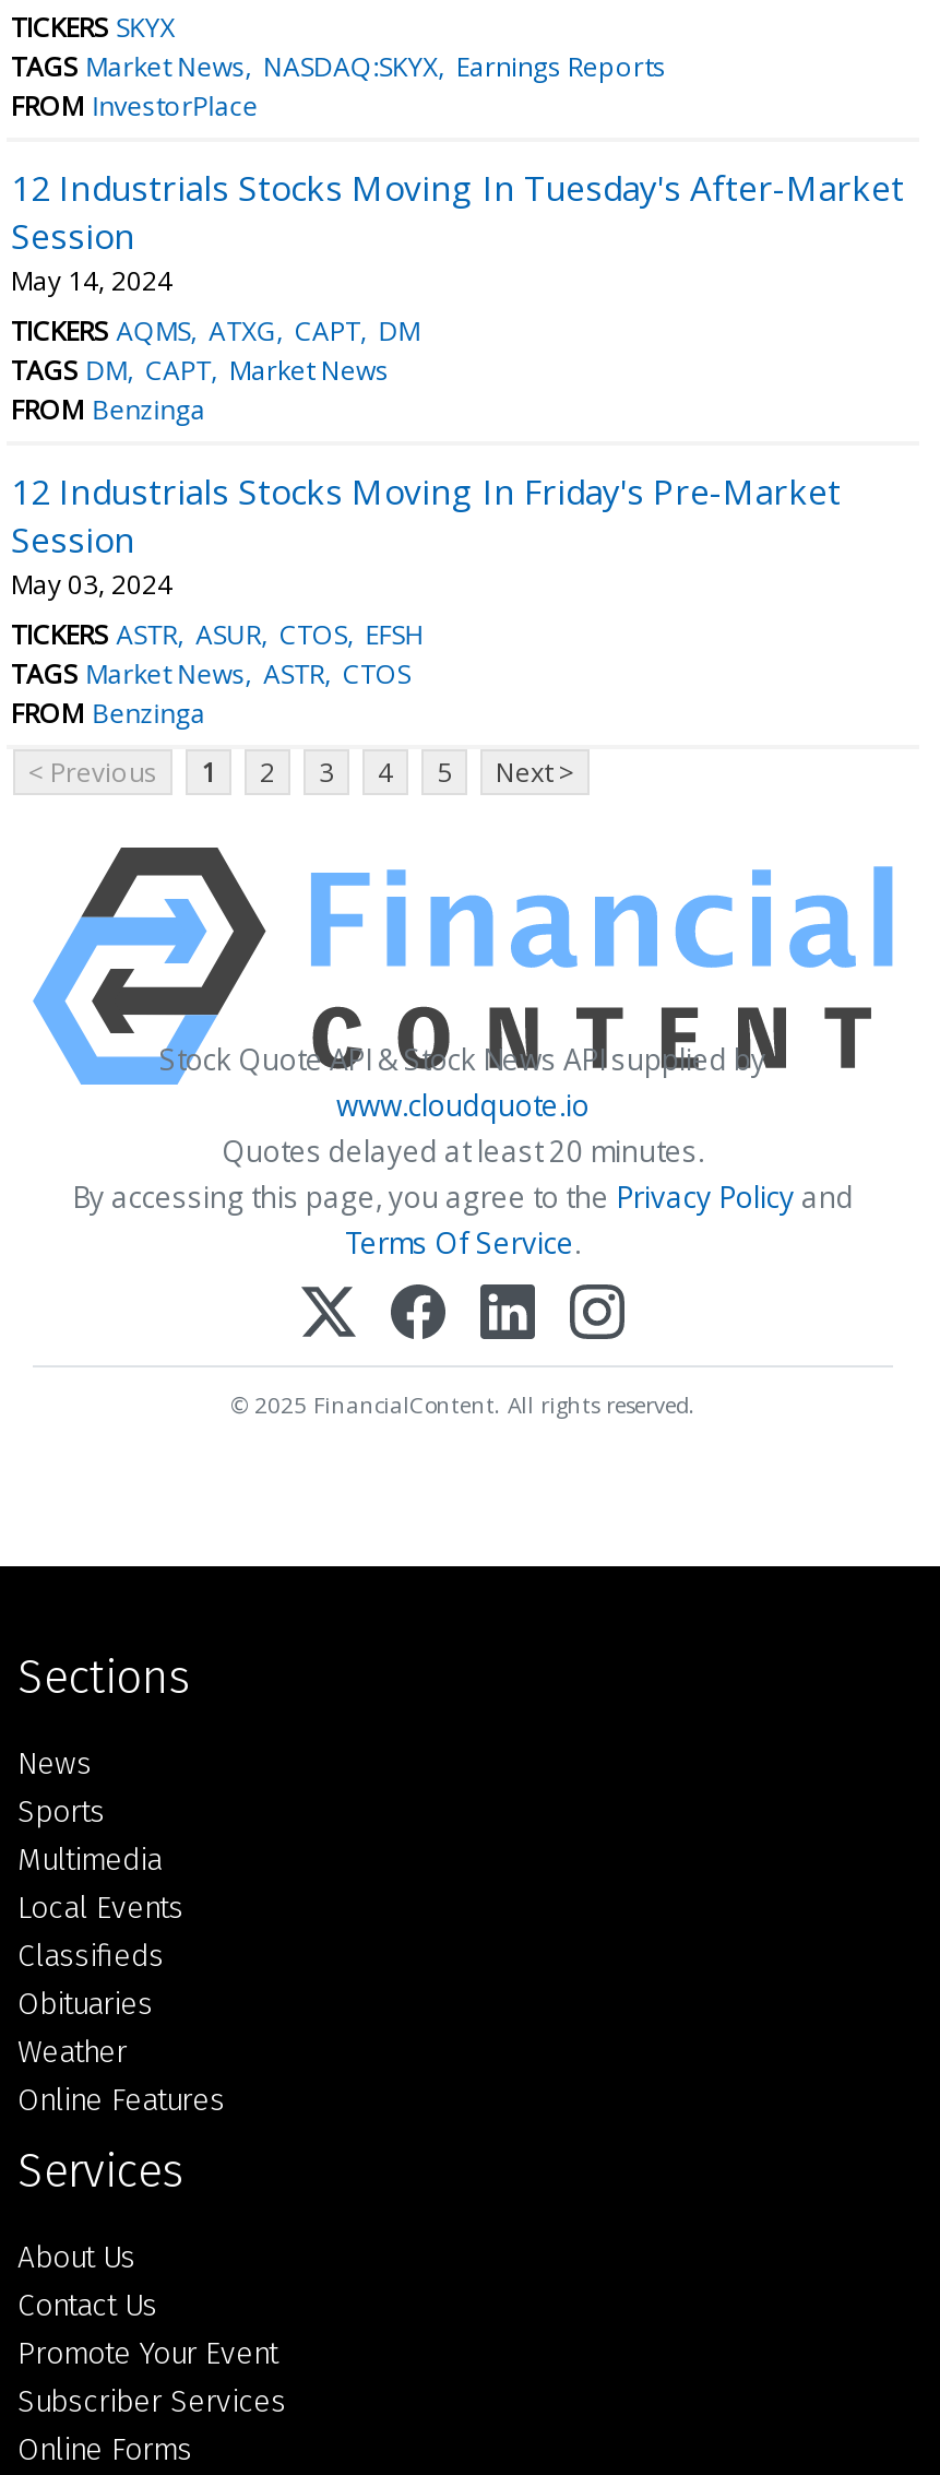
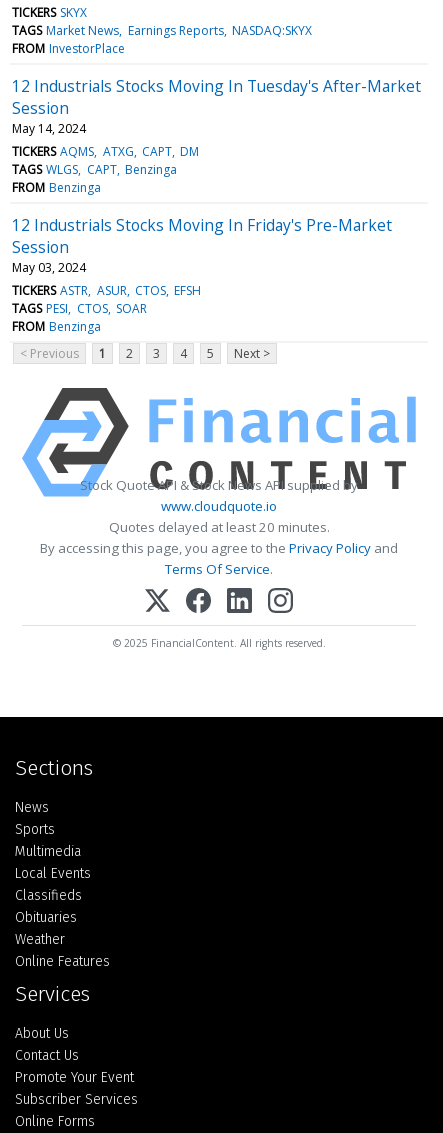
- TAGS Market News NASDAQ:SKYX Earnings Reports
+ TAGS Market News Earnings Reports NASDAQ:SKYX

- TAGS DM CAPT Market News
+ TAGS WLGS CAPT Benzinga

- TAGS Market News ASTR CTOS
+ TAGS PESI CTOS SOAR
